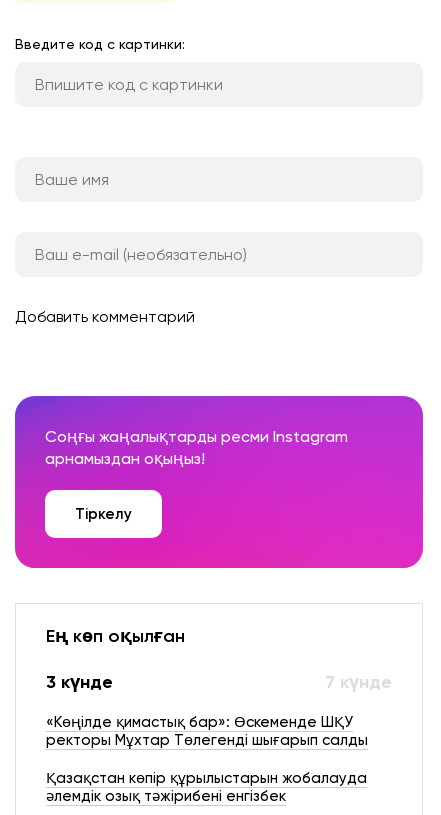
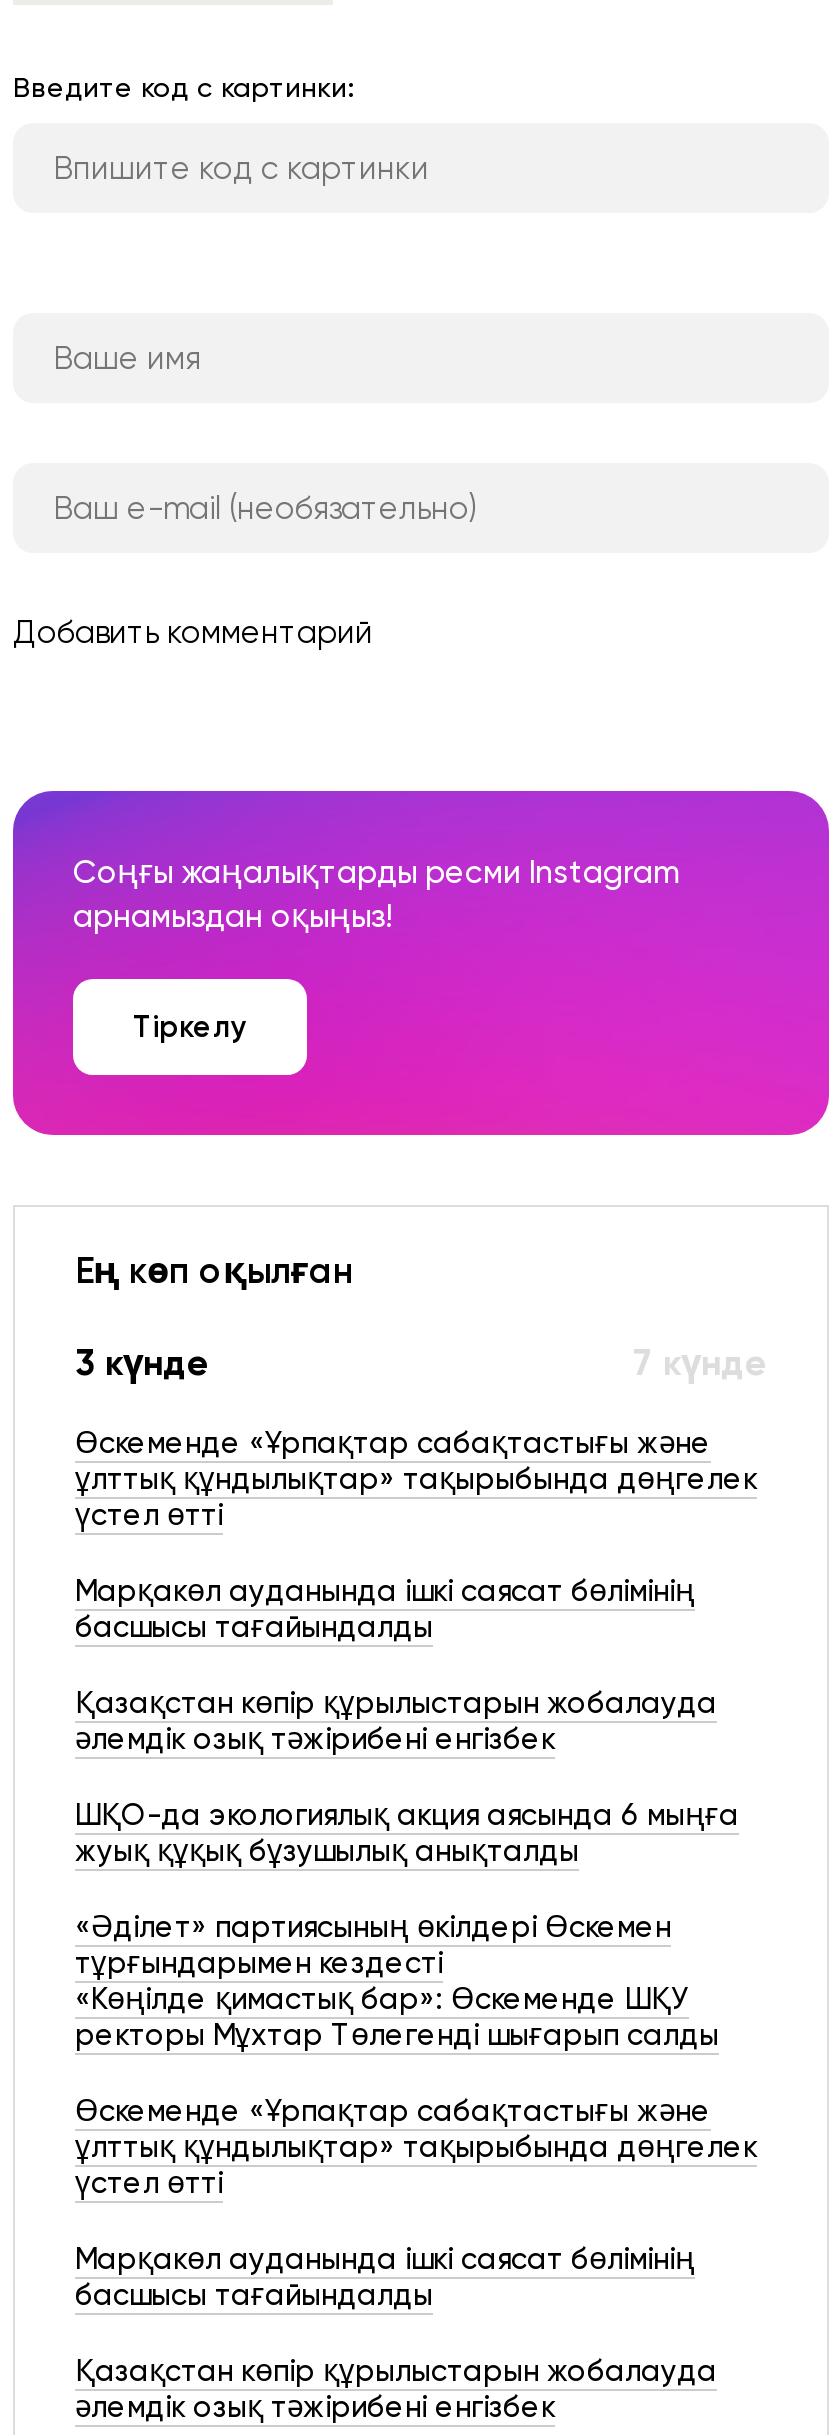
+ Өскеменде «Ұрпақтар сабақтастығы және
+ ұлттық құндылықтар» тақырыбында дөңгелек
+ үстел өтті
+ Марқакөл ауданында ішкі саясат бөлімінің
+ басшысы тағайындалды
+ Қазақстан көпір құрылыстарын жобалауда
+ әлемдік озық тәжірибені енгізбек
+ ШҚО-да экологиялық акция аясында 6 мыңға
+ жуық құқық бұзушылық анықталды
+ «Әділет» партиясының өкілдері Өскемен
+ тұрғындарымен кездесті

+ Өскеменде «Ұрпақтар сабақтастығы және
+ ұлттық құндылықтар» тақырыбында дөңгелек
+ үстел өтті
+ Марқакөл ауданында ішкі саясат бөлімінің
+ басшысы тағайындалды
